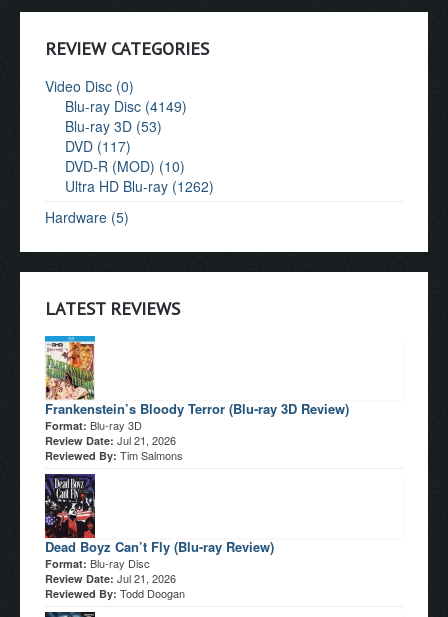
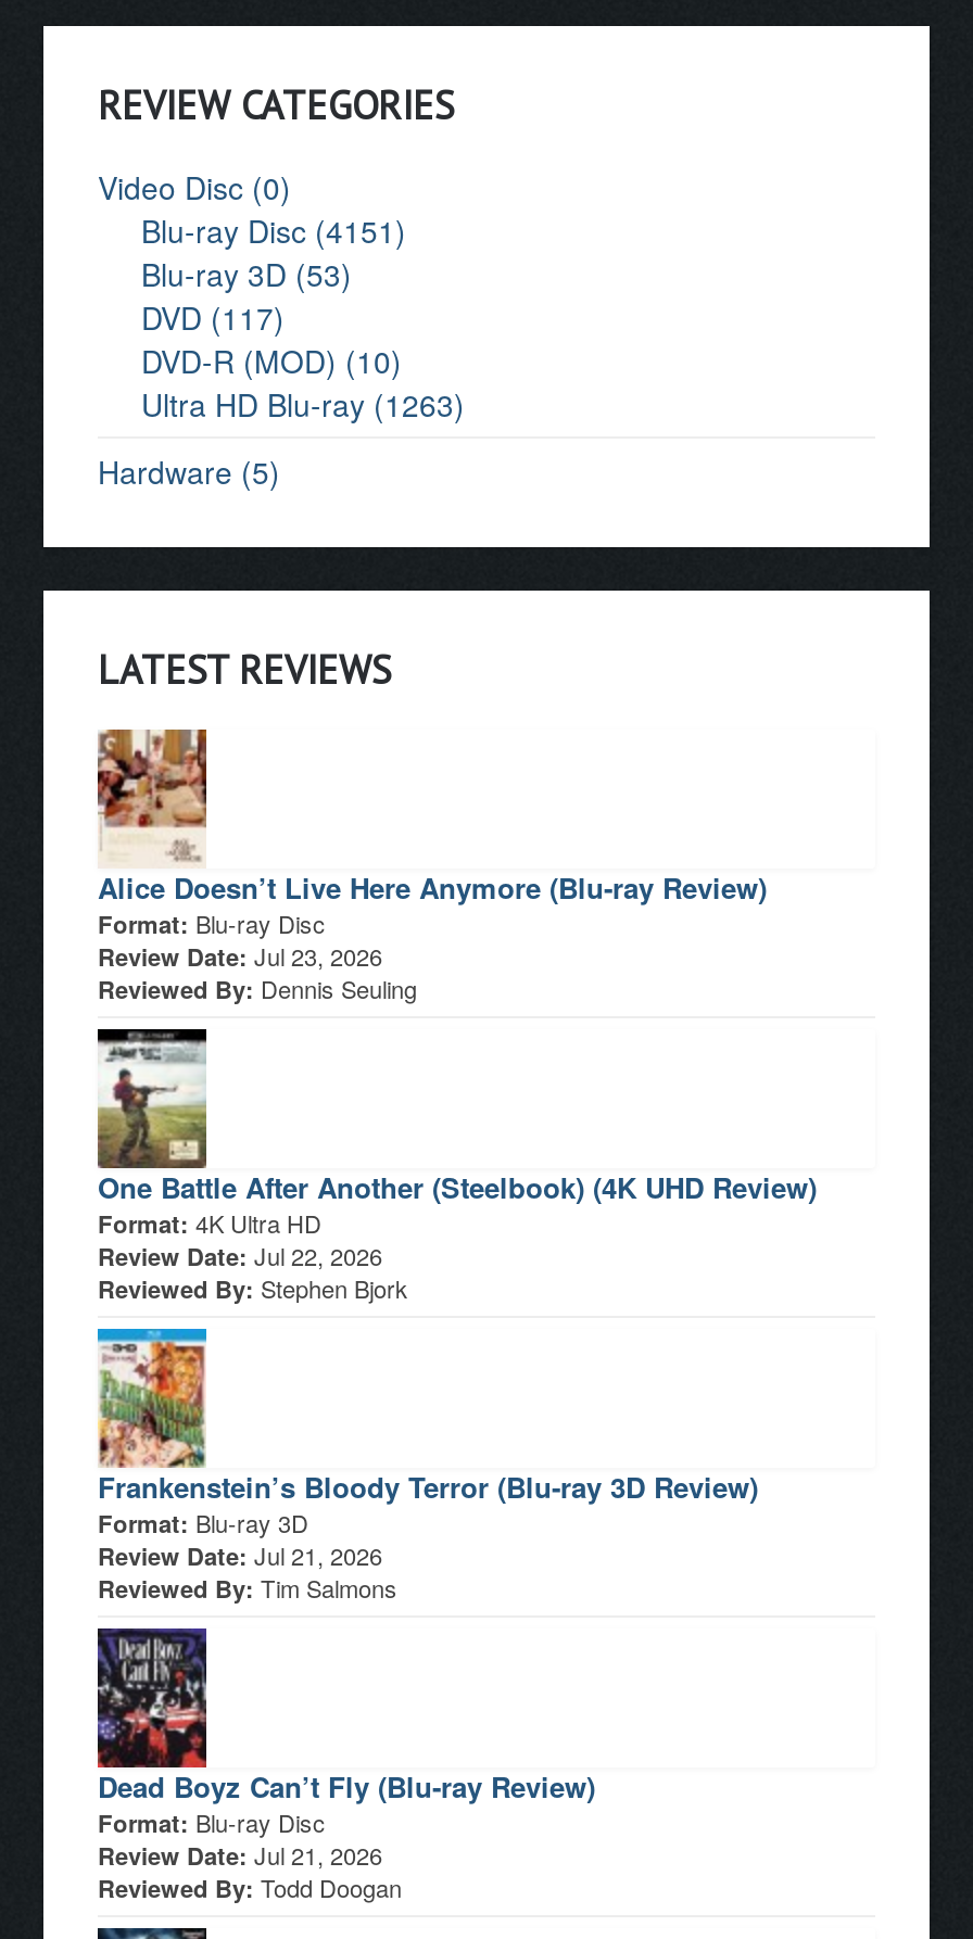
- Blu-ray Disc (4149)
+ Blu-ray Disc (4151)

- Ultra HD Blu-ray (1262)
+ Ultra HD Blu-ray (1263)

+ [image]
+ Alice Doesn’t Live Here Anymore (Blu-ray Review)
+ Format: Blu-ray Disc
+ Review Date: Jul 23, 2026
+ Reviewed By: Dennis Seuling

+ [image]
+ One Battle After Another (Steelbook) (4K UHD Review)
+ Format: 4K Ultra HD
+ Review Date: Jul 22, 2026
+ Reviewed By: Stephen Bjork
